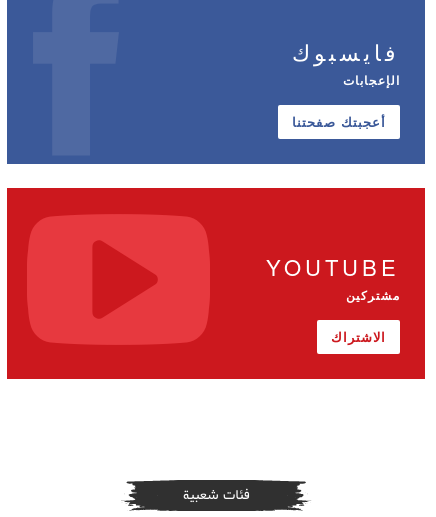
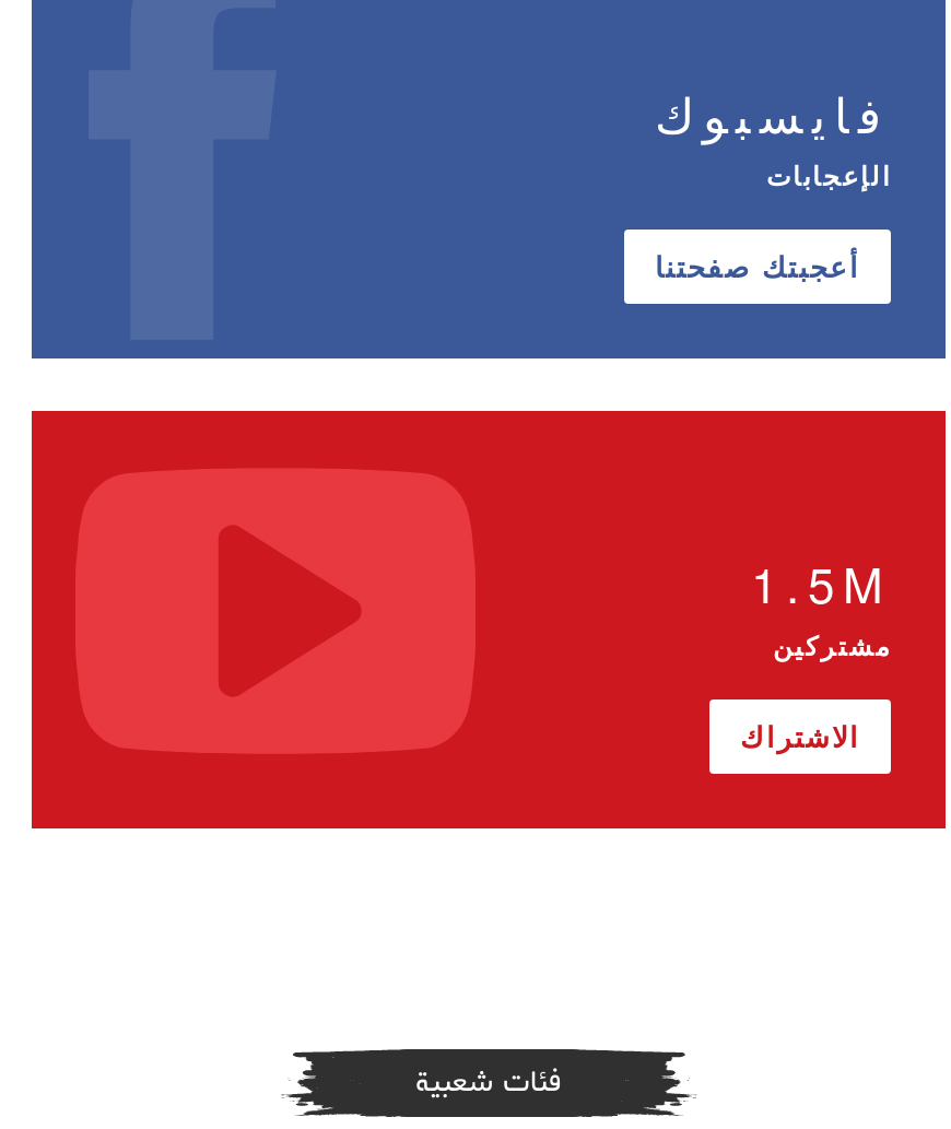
- YOUTUBE
+ 1.5M
